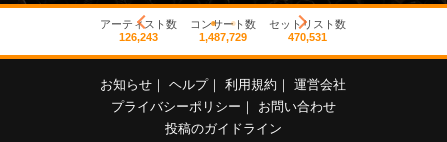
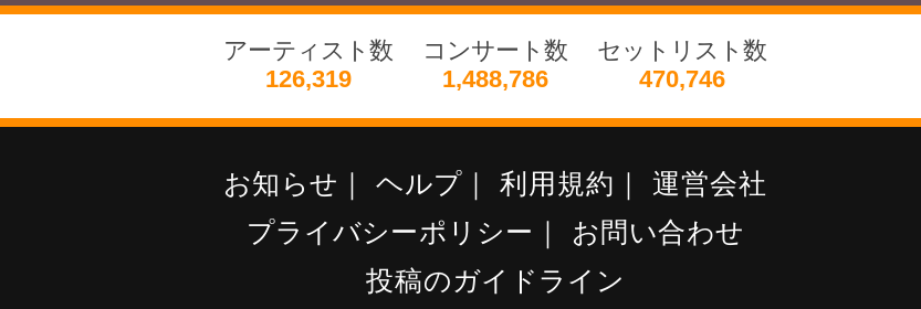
- 126,243
+ 126,319

- 1,487,729
+ 1,488,786

- 470,531
+ 470,746
